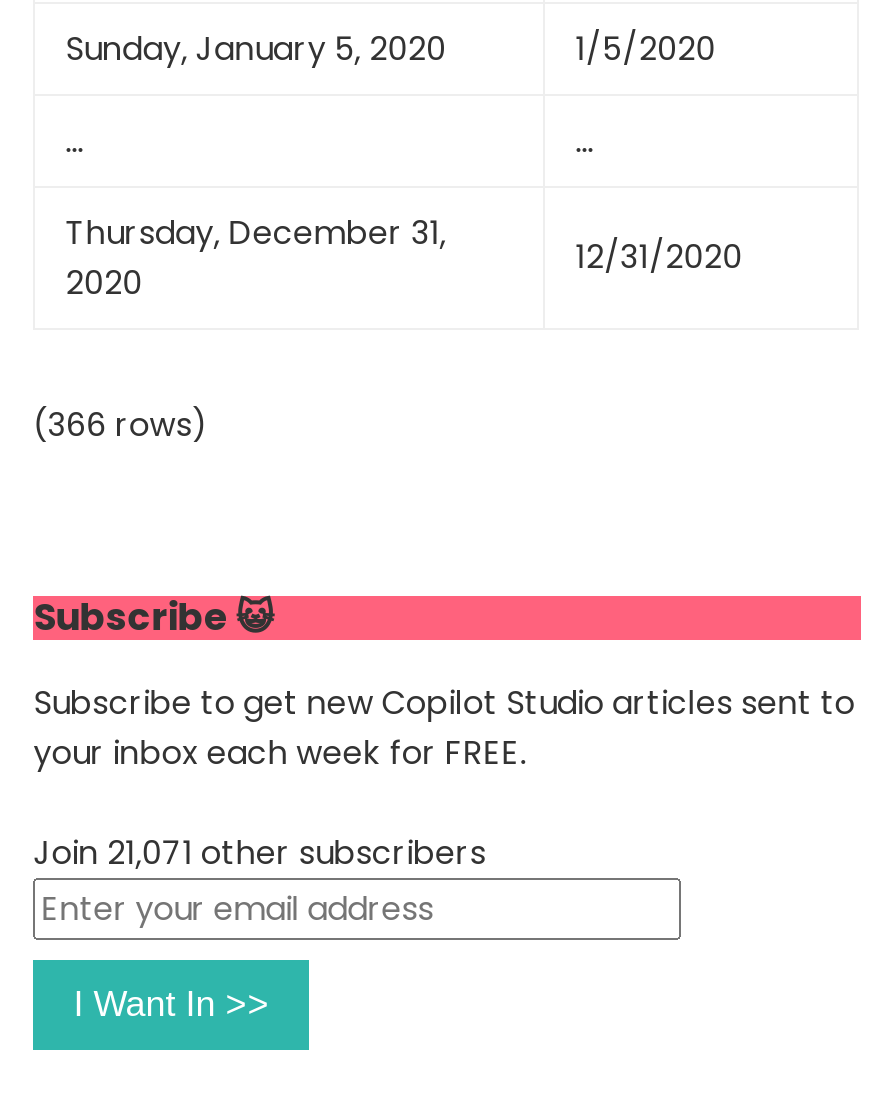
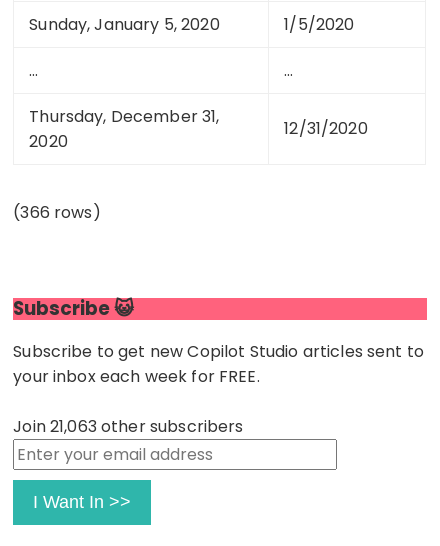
- Join 21,071 other subscribers
+ Join 21,063 other subscribers
